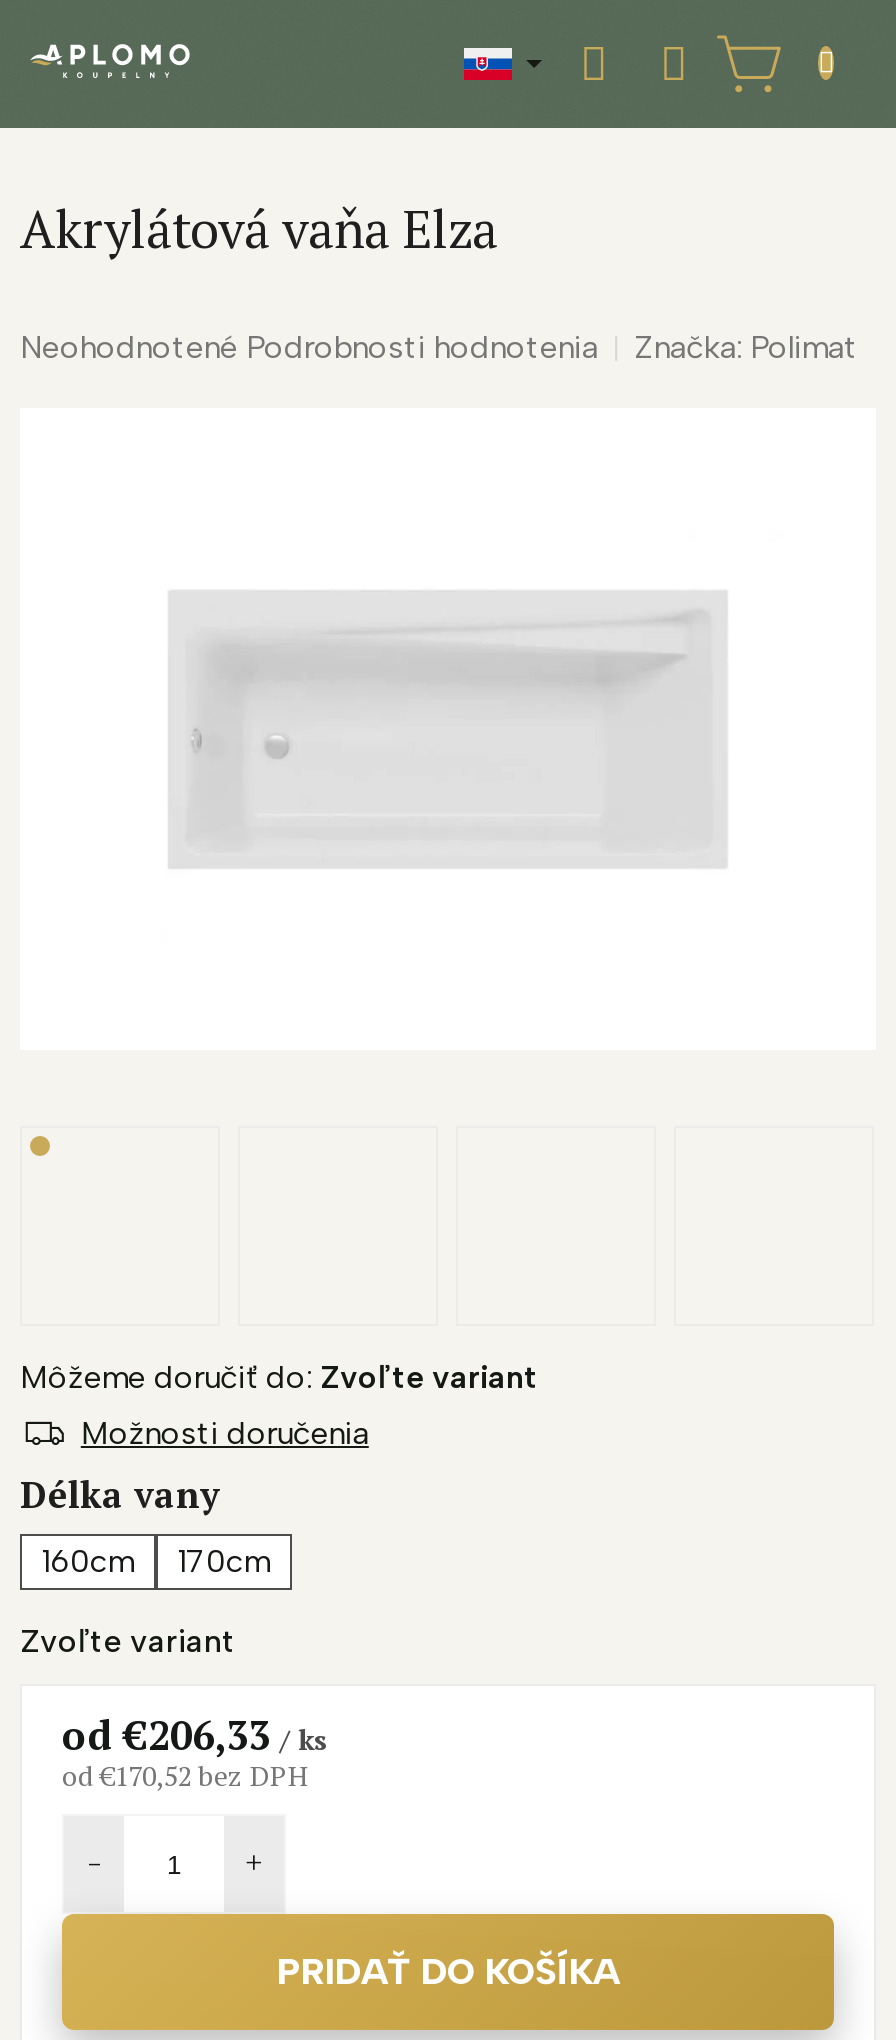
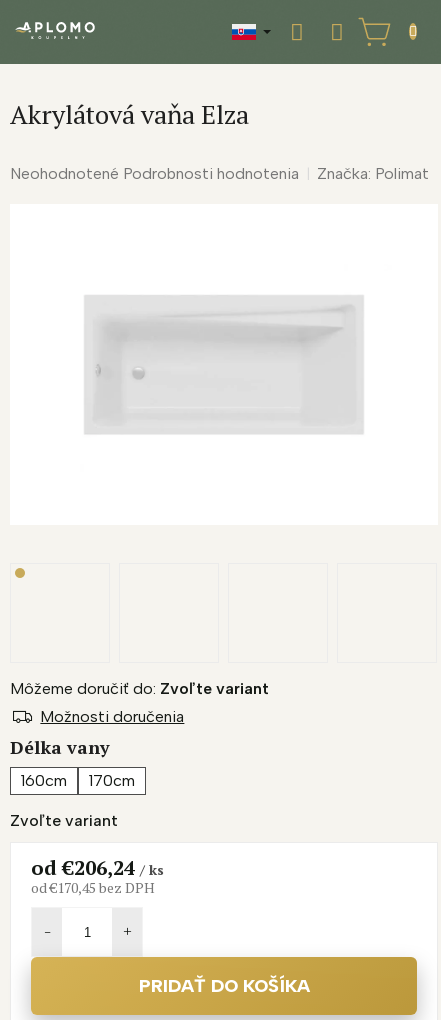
- od €206,33 / ks
+ od €206,24 / ks

- od €170,52 bez DPH
+ od €170,45 bez DPH
